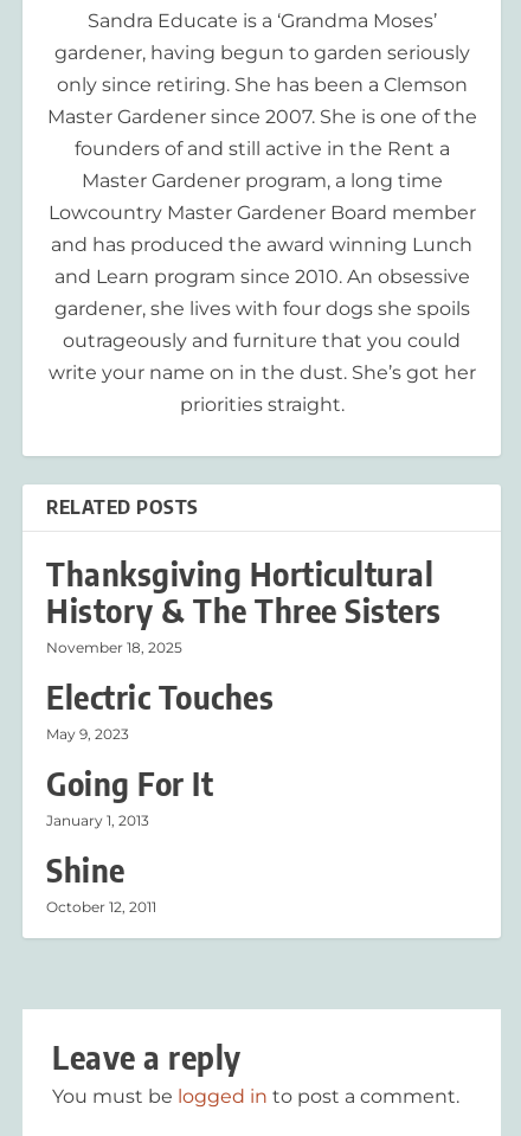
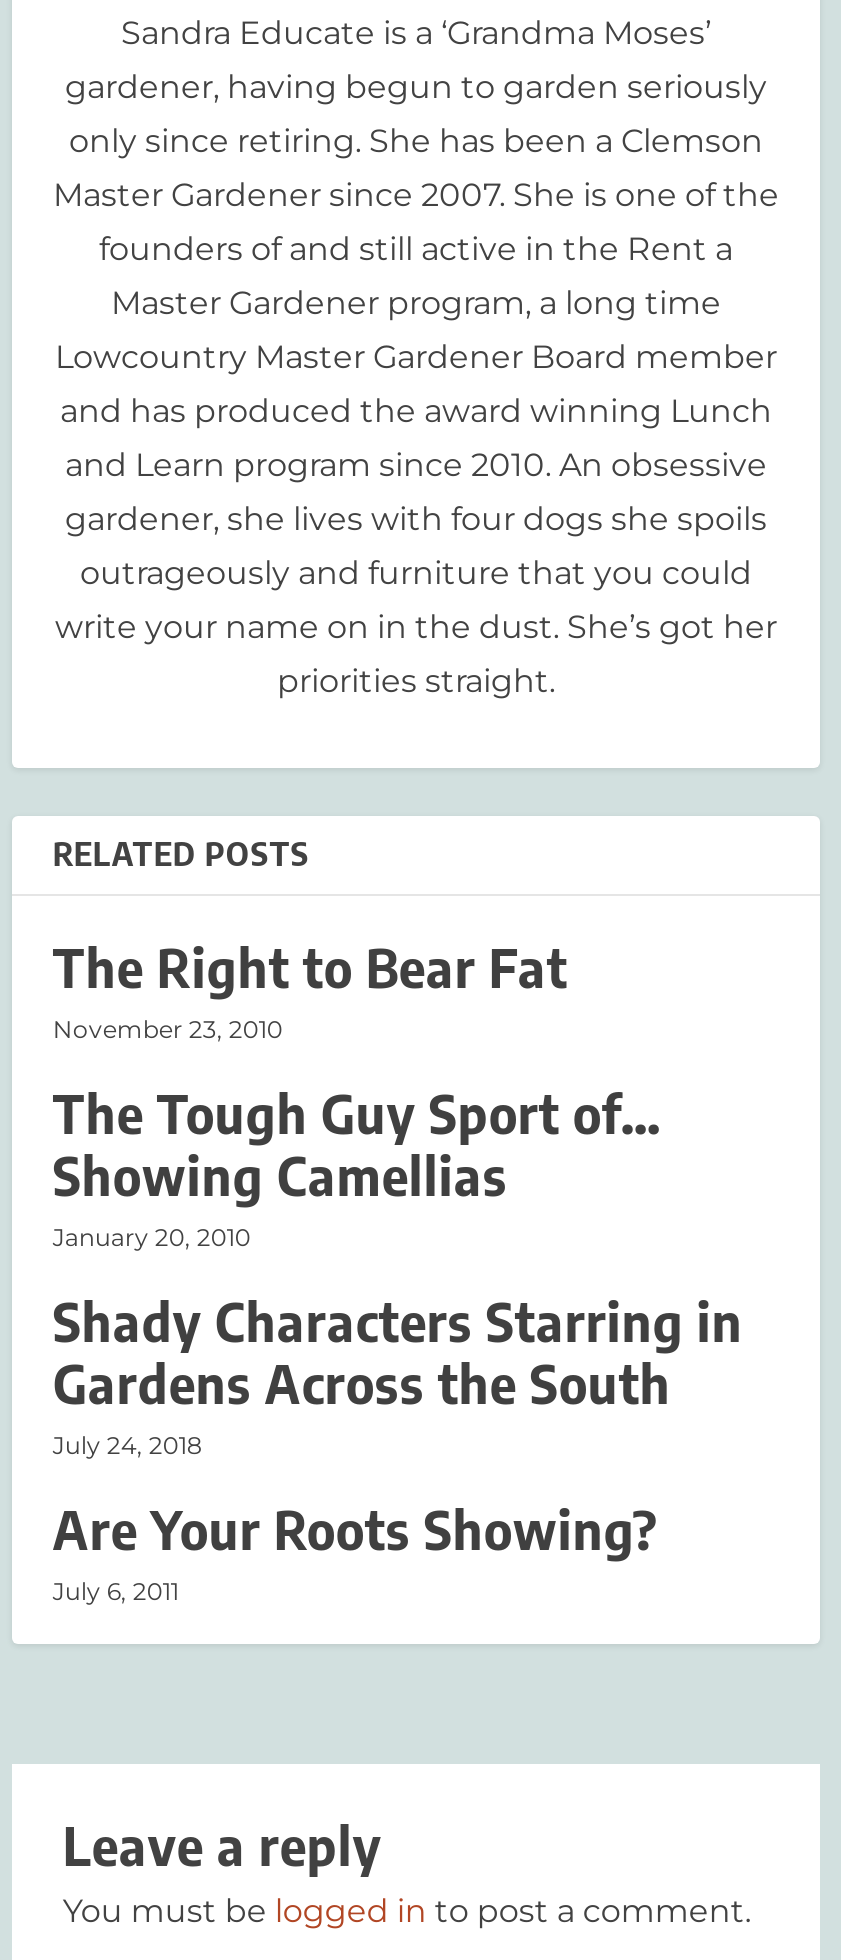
- Thanksgiving Horticultural
- History & The Three Sisters
- November 18, 2025
+ The Right to Bear Fat
+ November 23, 2010

- Electric Touches
- May 9, 2023
+ The Tough Guy Sport of…
+ Showing Camellias
+ January 20, 2010

- Going For It
- January 1, 2013
+ Shady Characters Starring in
+ Gardens Across the South
+ July 24, 2018

- Shine
- October 12, 2011
+ Are Your Roots Showing?
+ July 6, 2011
